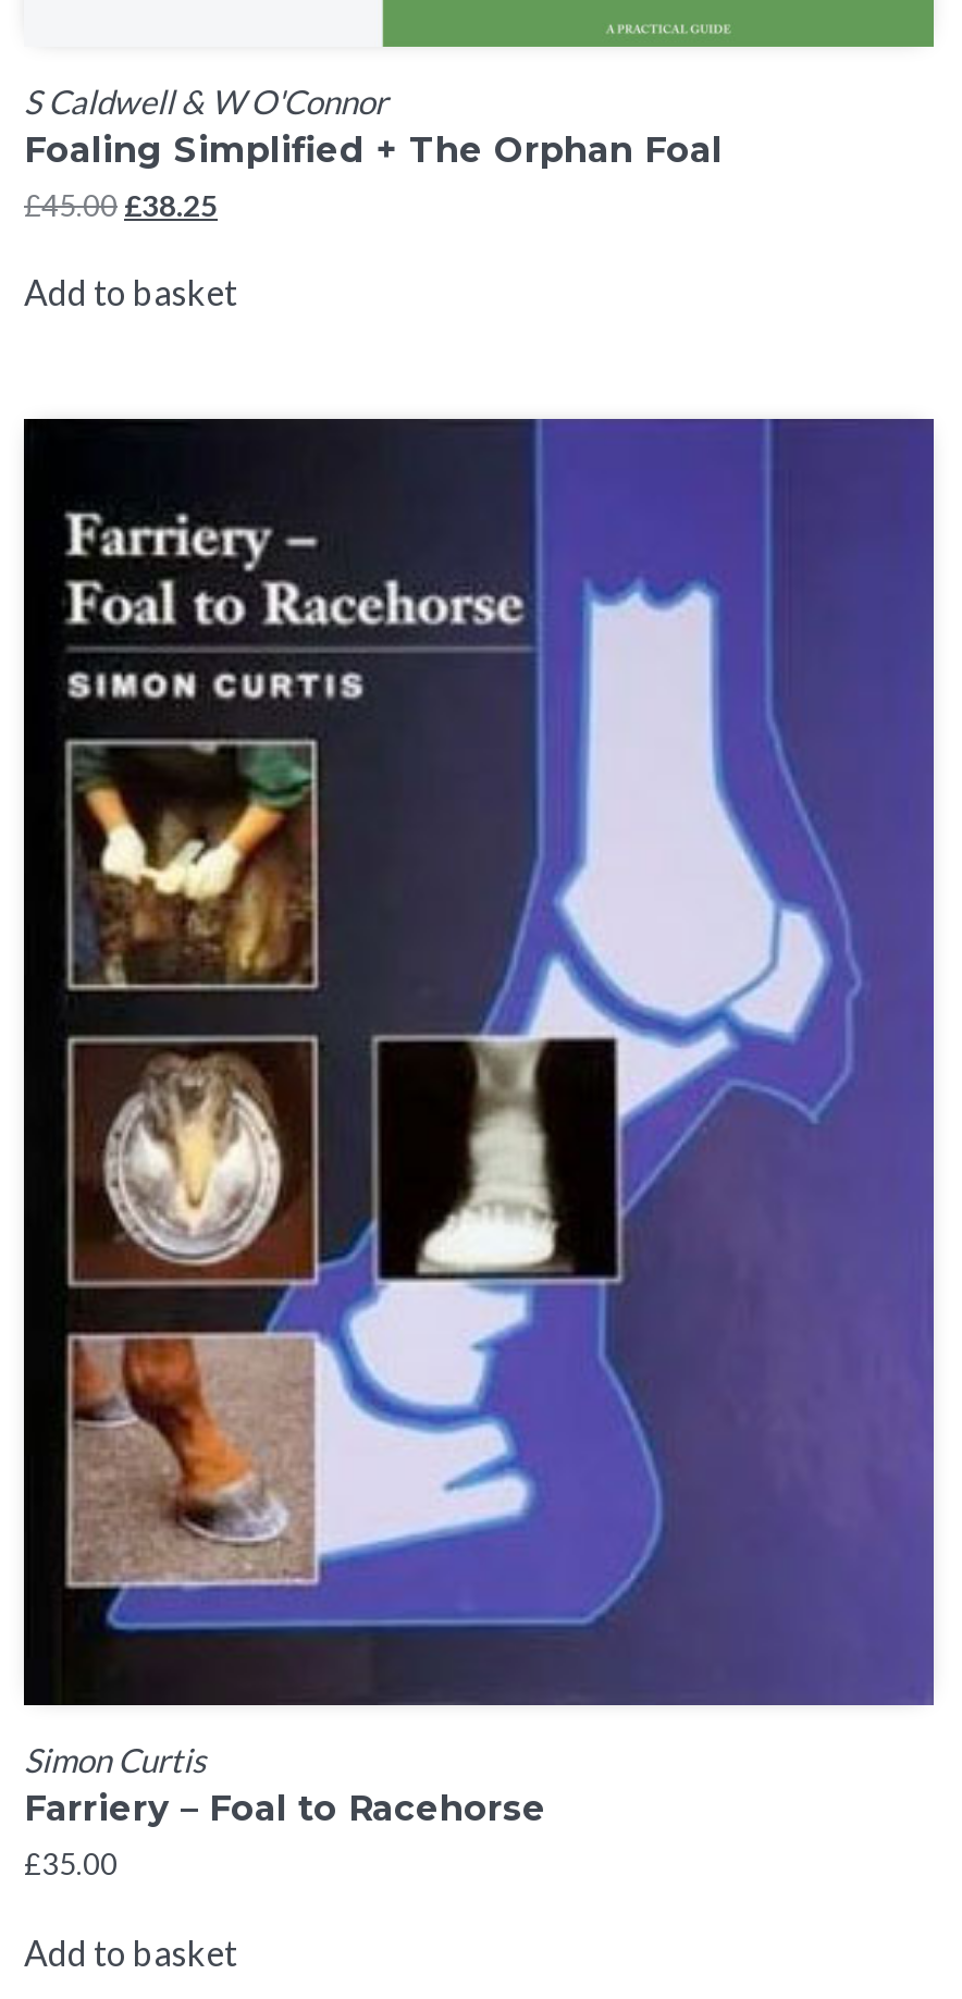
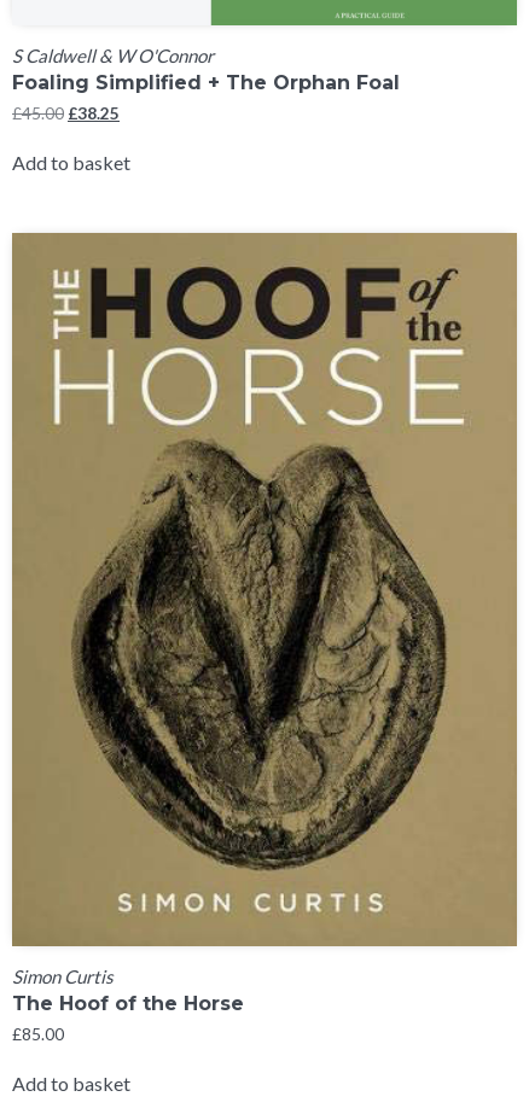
- [image]
- Farriery – Foal to Racehorse
- £35.00
+ [image]
+ The Hoof of the Horse
+ £85.00
